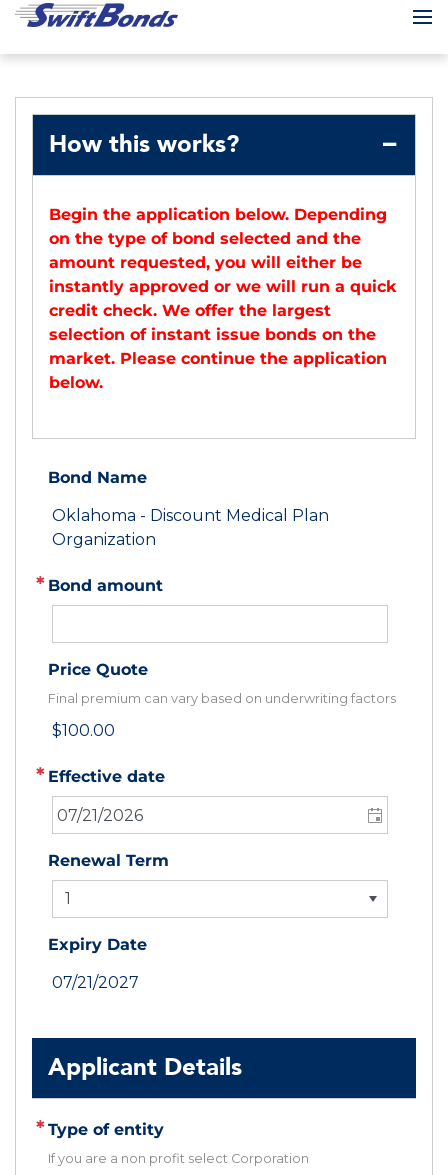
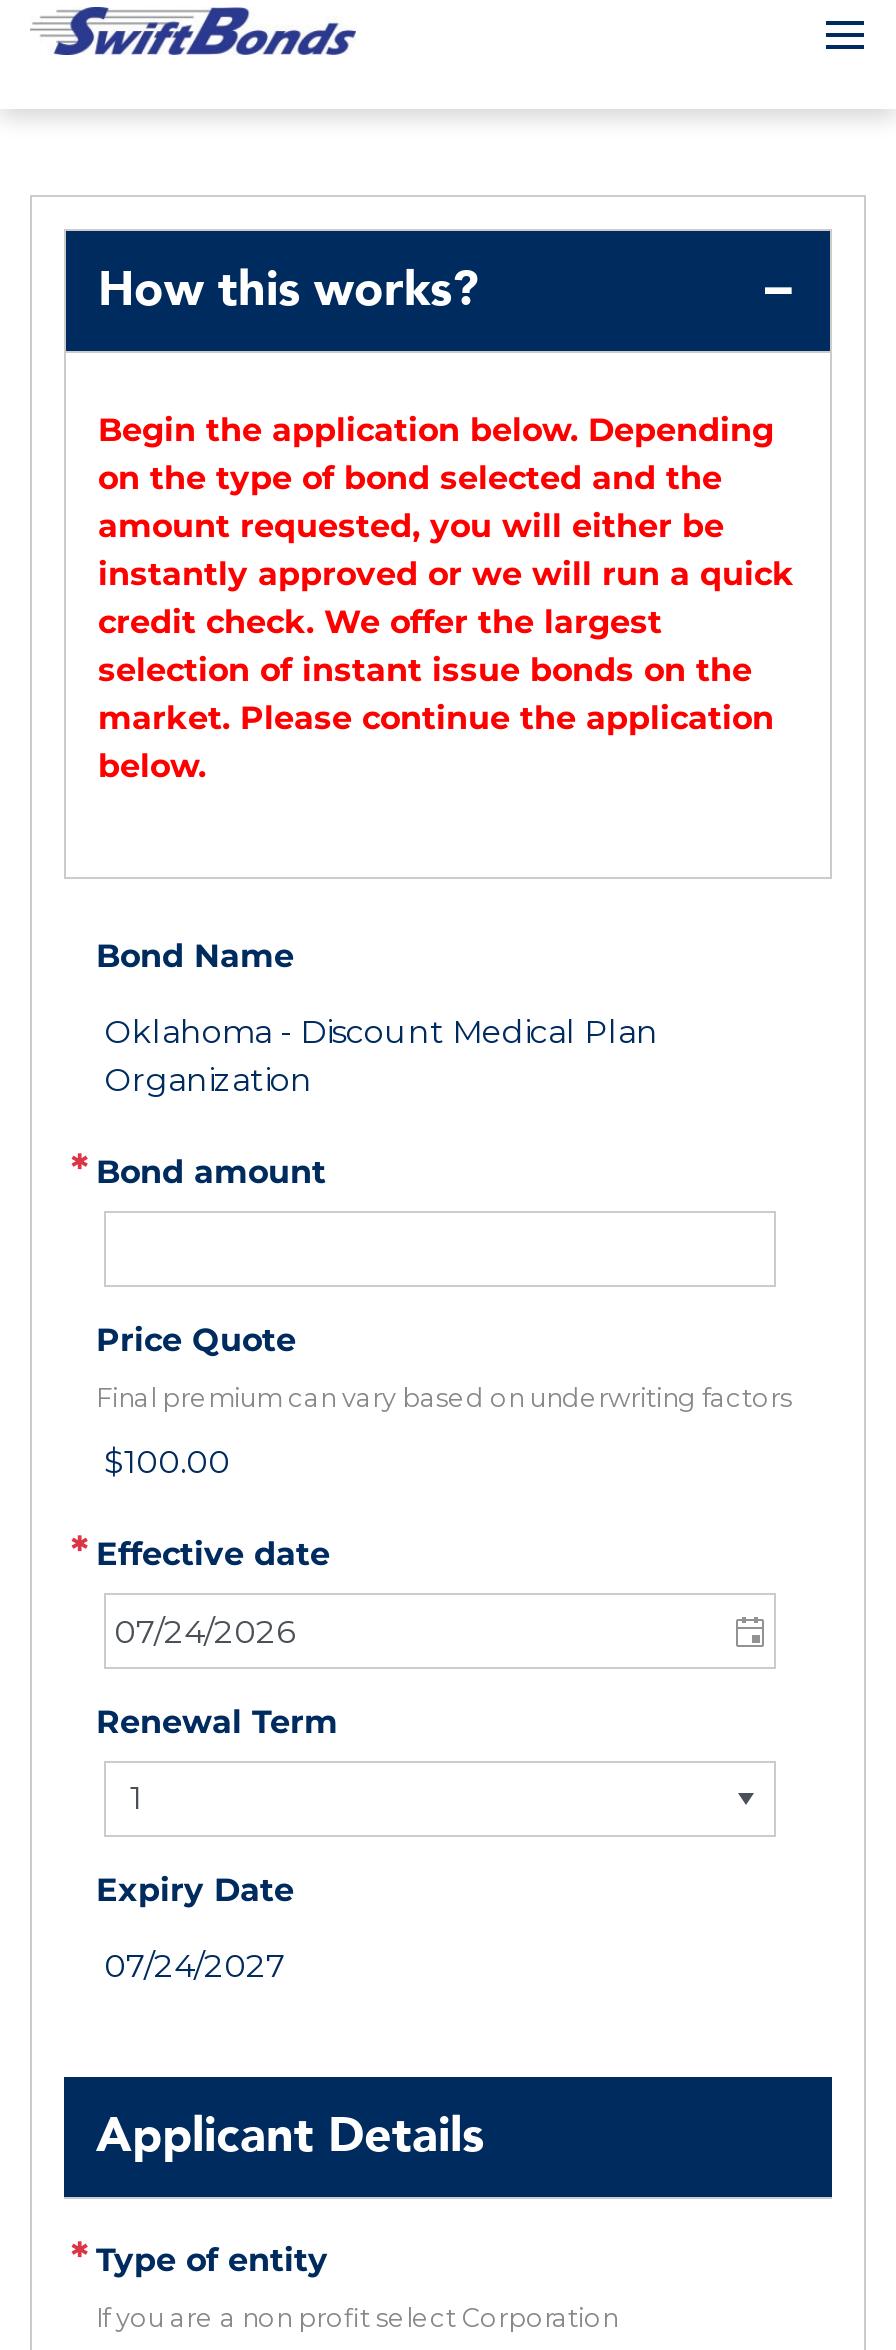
- 07/21/2027
+ 07/24/2027
